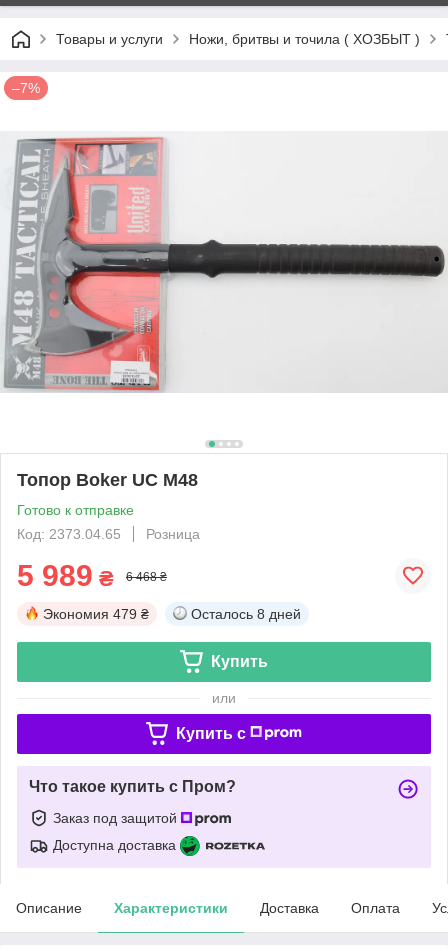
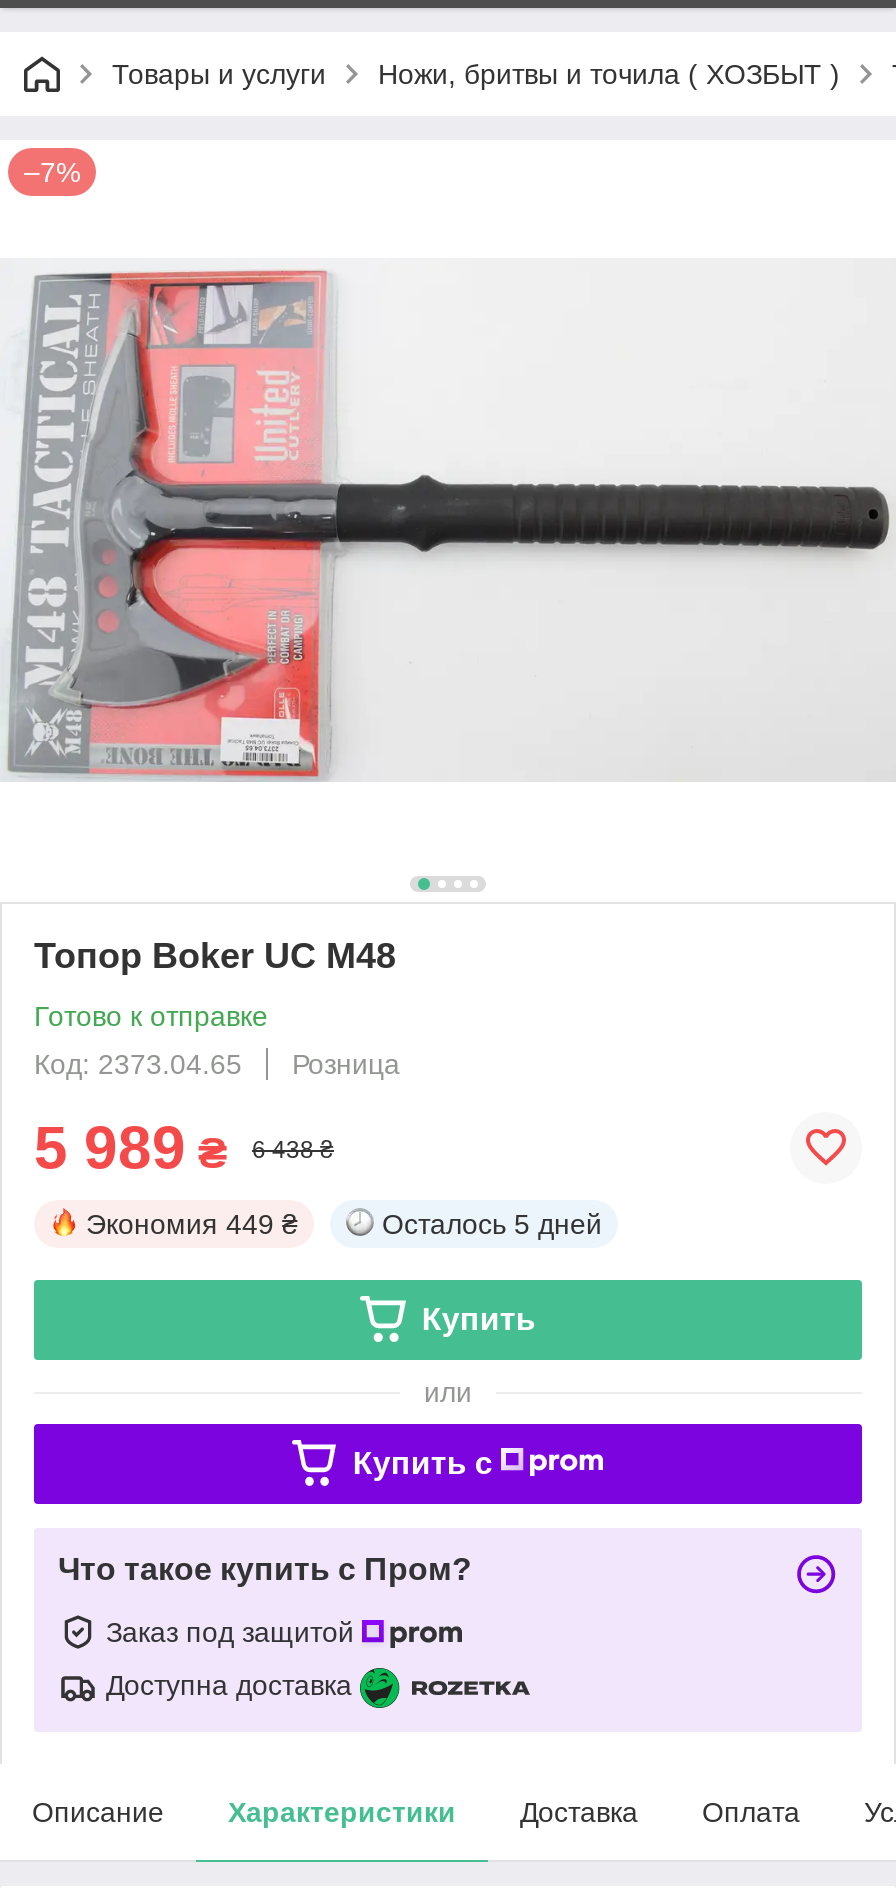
- 5 989 ₴ 6 468 ₴
+ 5 989 ₴ 6 438 ₴

- Экономия 479 ₴
+ Экономия 449 ₴

- Осталось 8 дней
+ Осталось 5 дней
